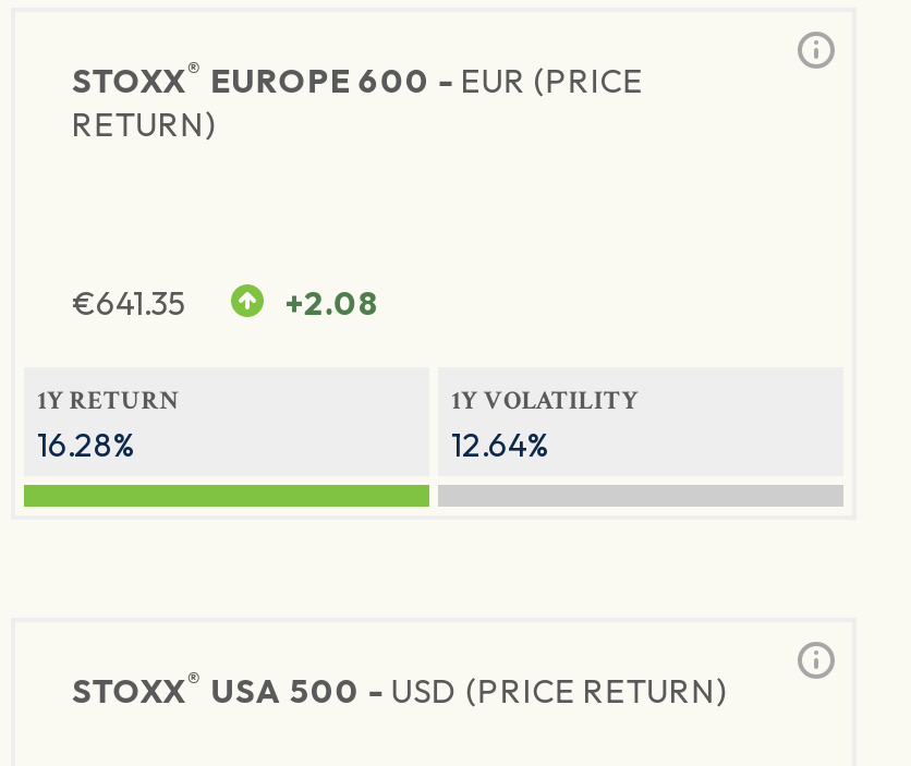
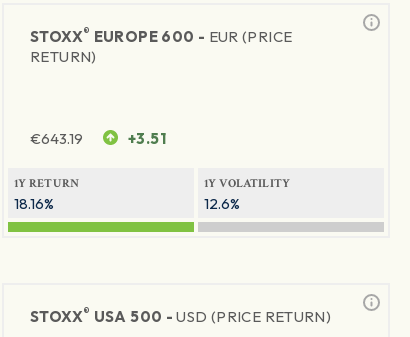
- €641.35
+ €643.19

- +2.08
+ +3.51

- 16.28%
+ 18.16%

- 12.64%
+ 12.6%
